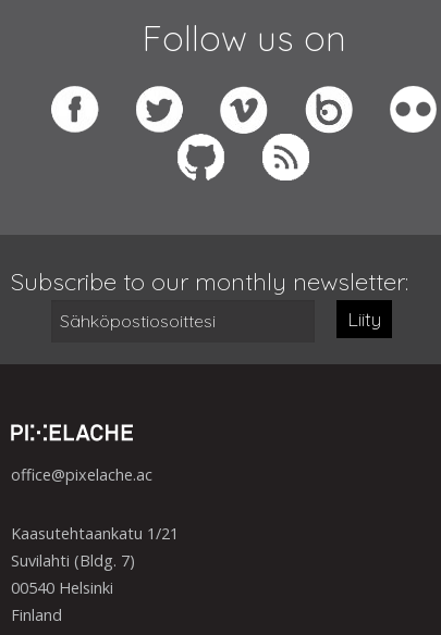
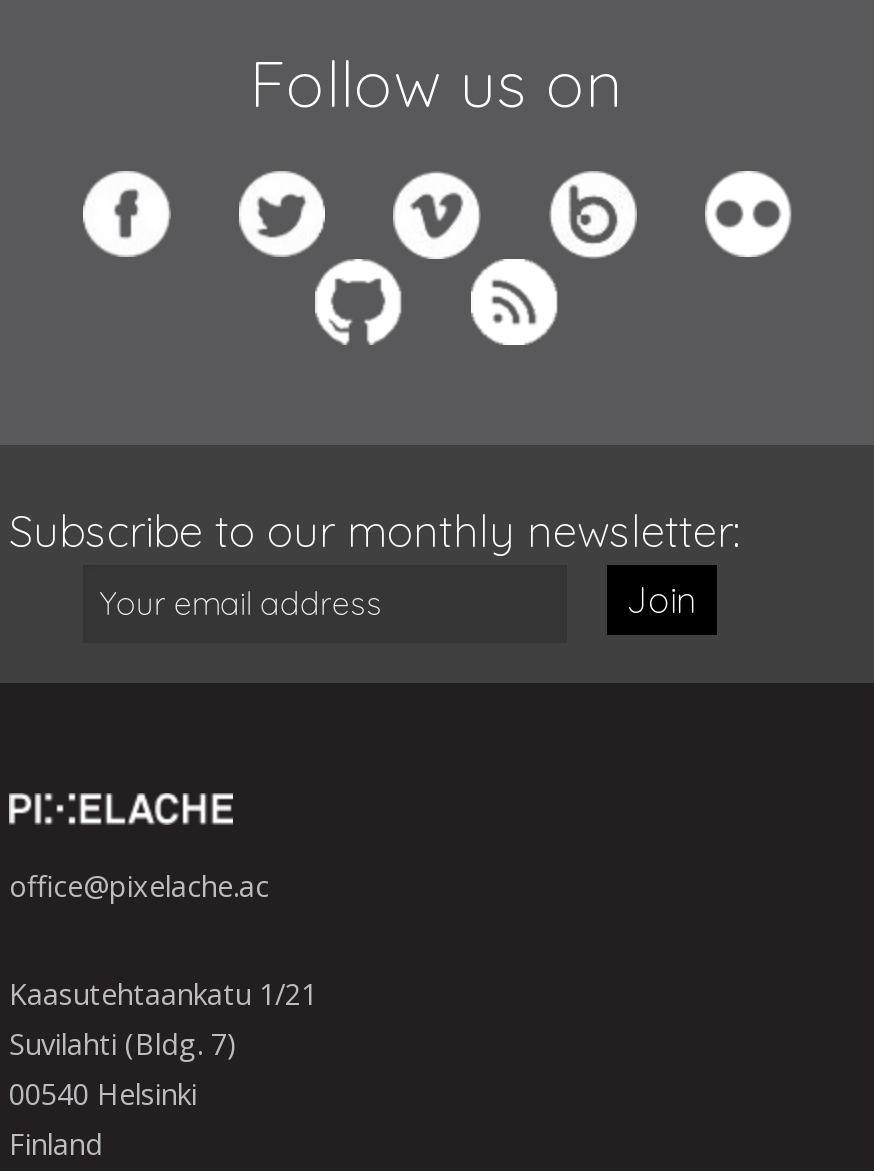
- Liity
+ Join
